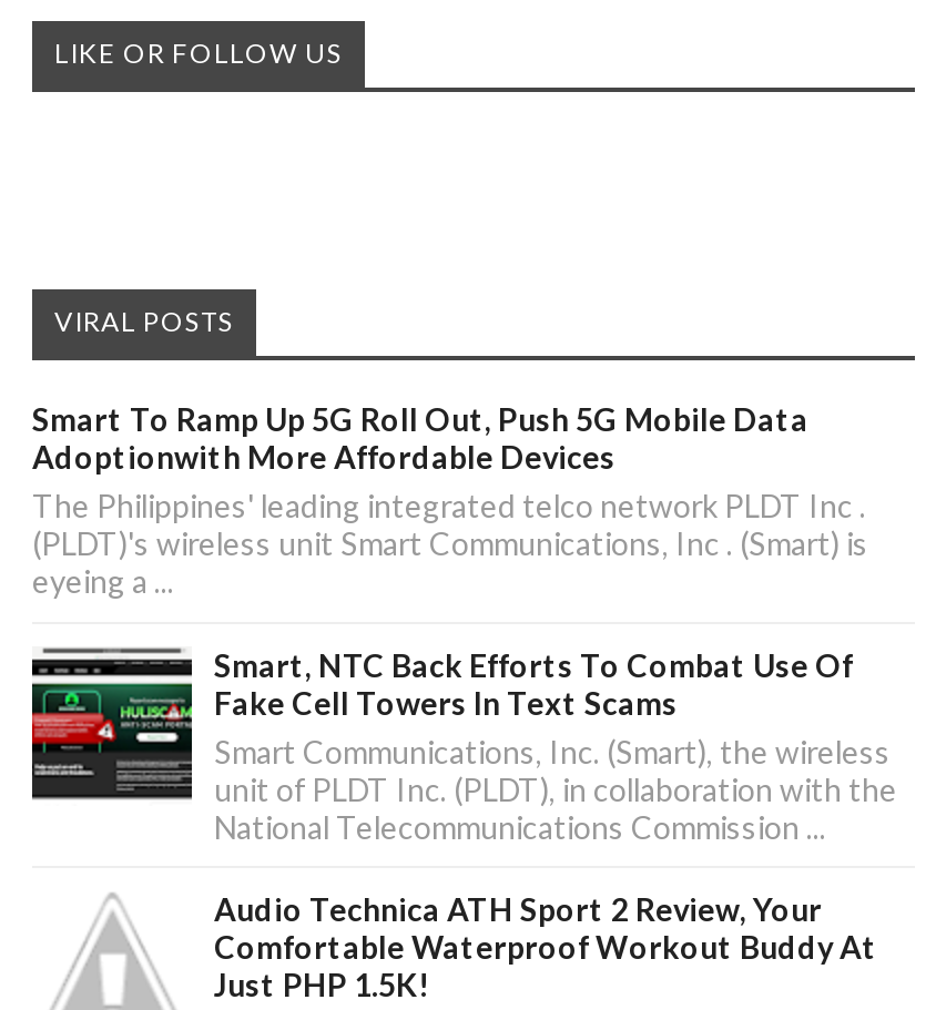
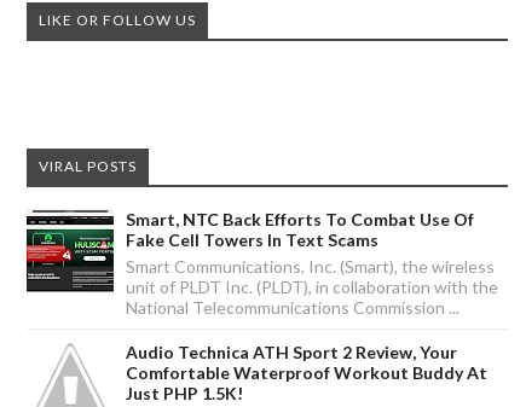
- Smart To Ramp Up 5G Roll Out, Push 5G Mobile Data
- Adoptionwith More Affordable Devices
- The Philippines' leading integrated telco network PLDT Inc .
- (PLDT)'s wireless unit Smart Communications, Inc . (Smart) is
- eyeing a ...
